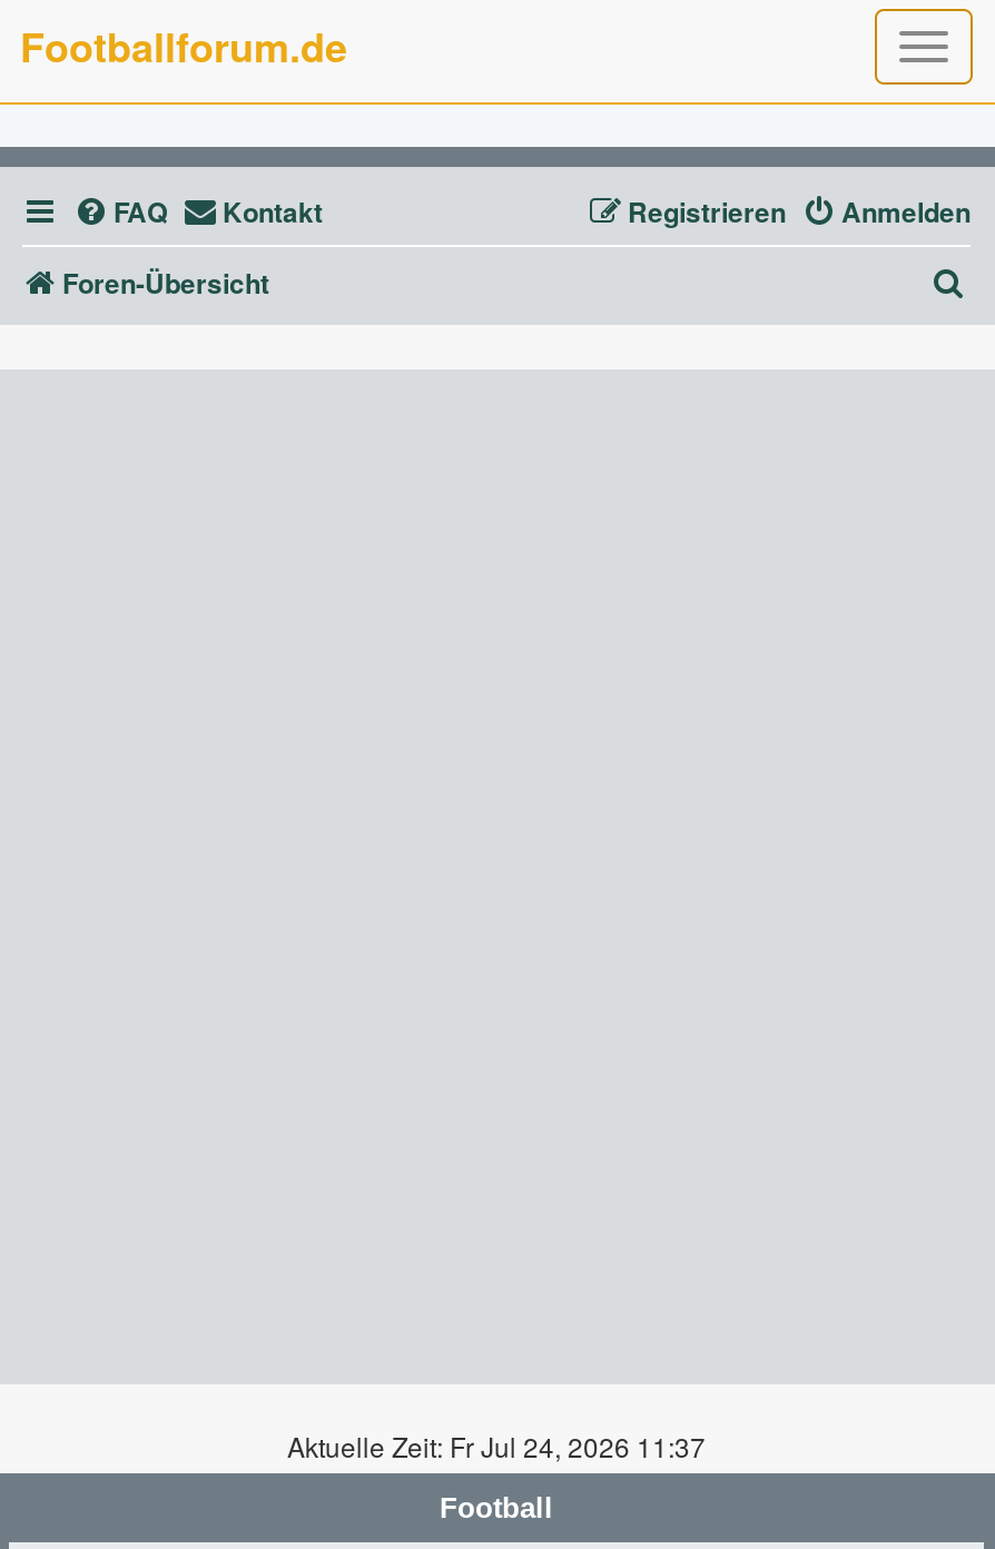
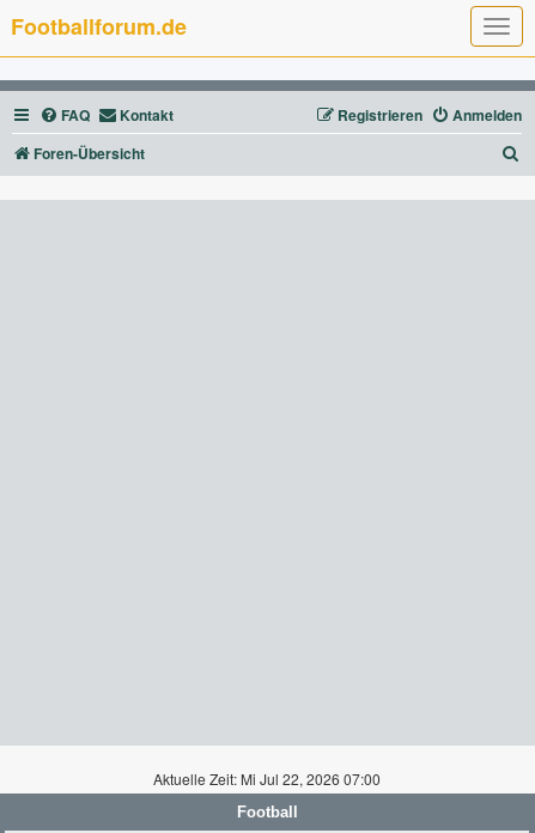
- Aktuelle Zeit: Fr Jul 24, 2026 11:37
+ Aktuelle Zeit: Mi Jul 22, 2026 07:00
